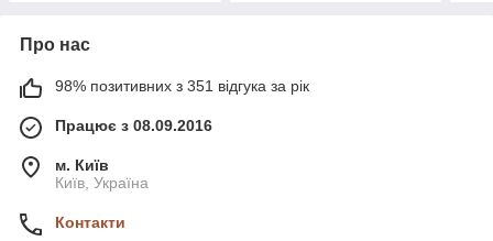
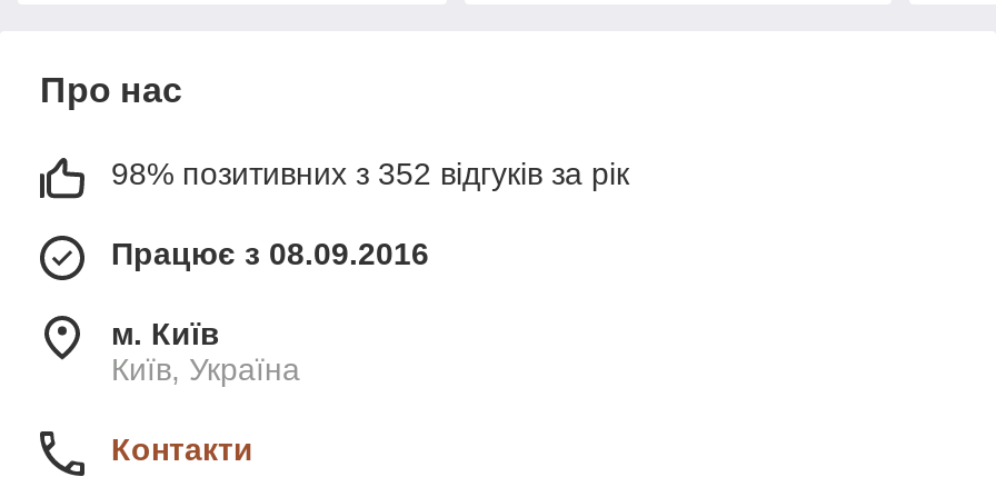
- 98% позитивних з 351 відгука за рік
+ 98% позитивних з 352 відгуків за рік
